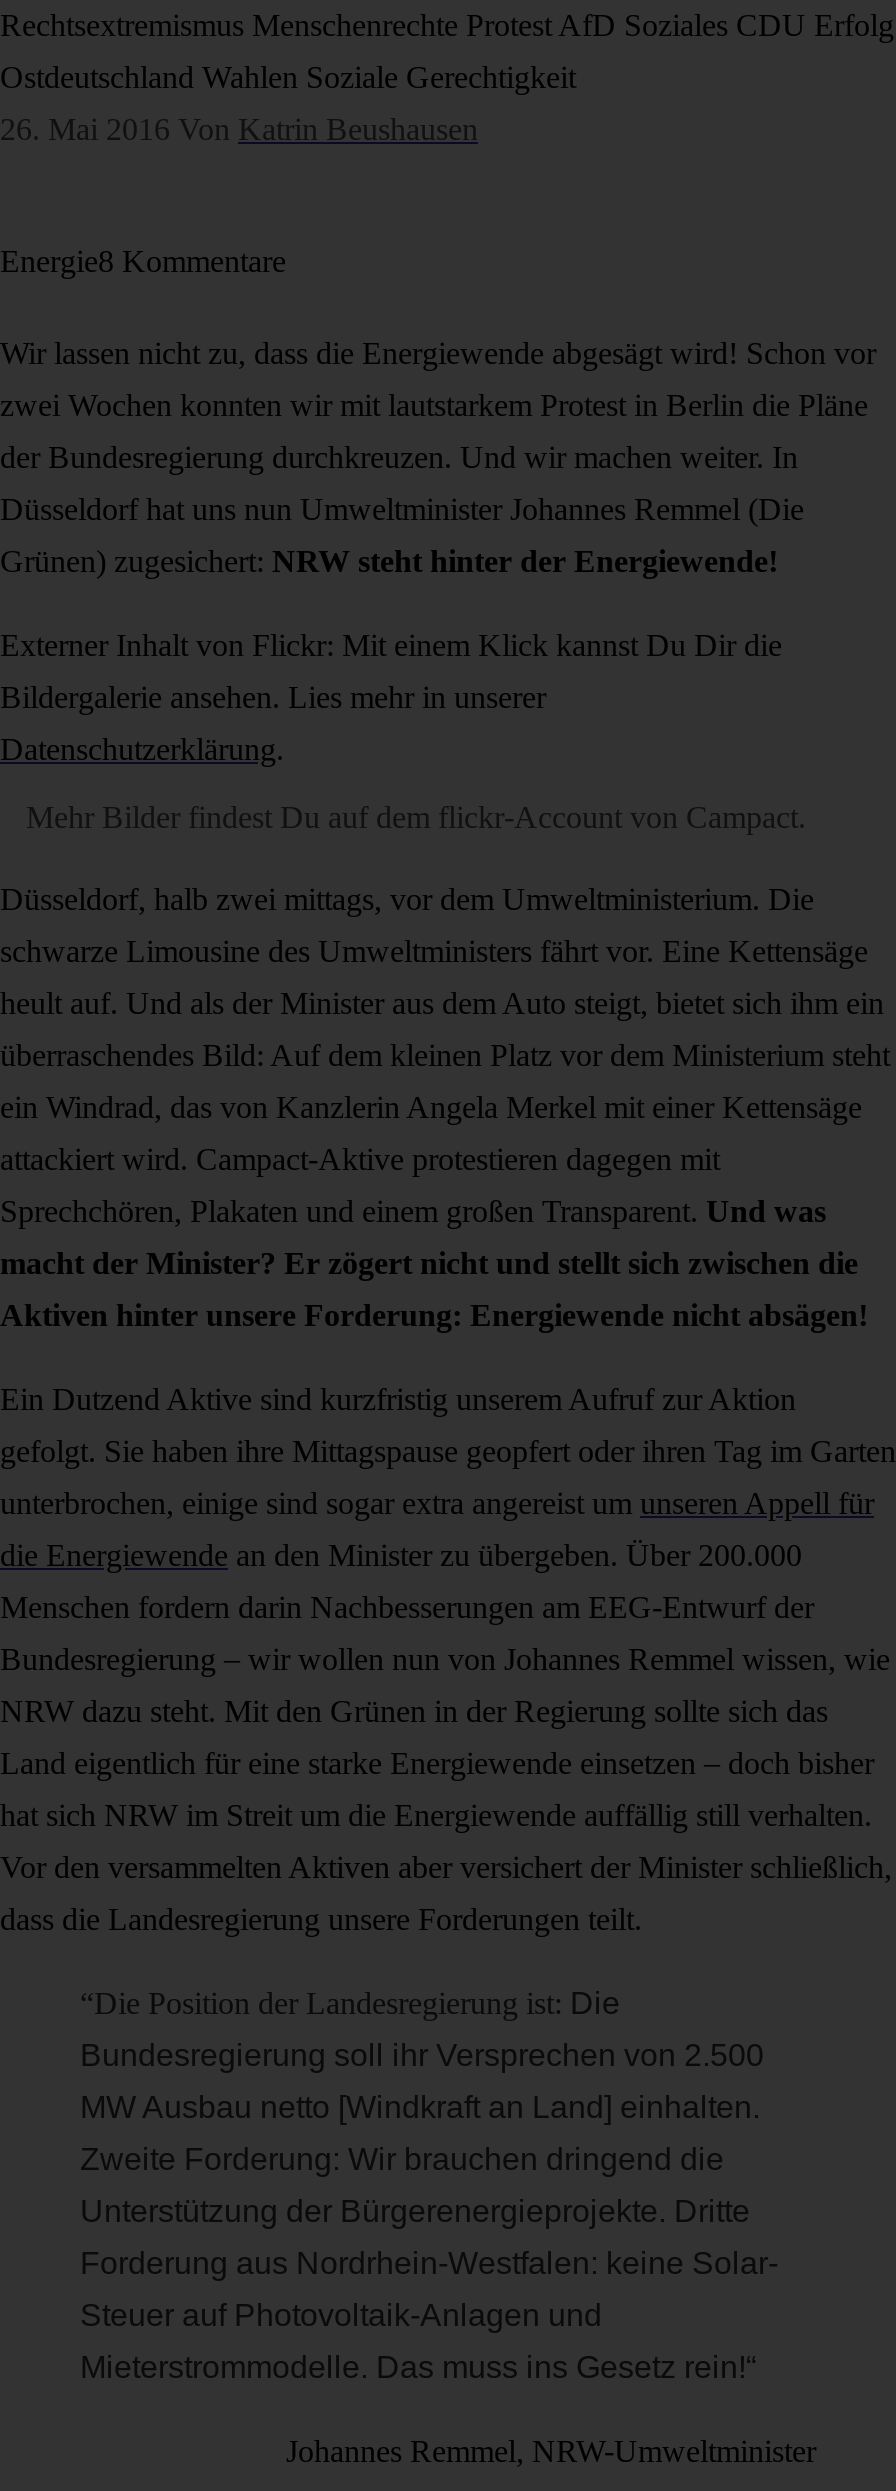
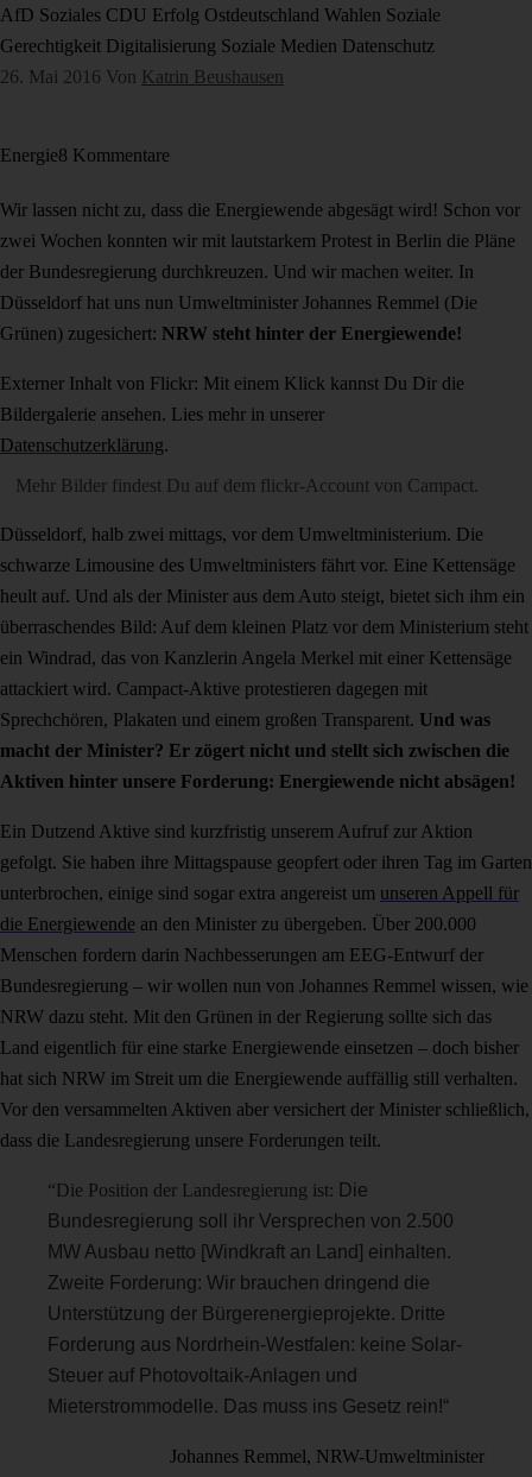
- Rechtsextremismus Menschenrechte Protest AfD Soziales CDU Erfolg
+ AfD Soziales CDU Erfolg Ostdeutschland Wahlen Soziale

- Ostdeutschland Wahlen Soziale Gerechtigkeit
+ Gerechtigkeit Digitalisierung Soziale Medien Datenschutz
